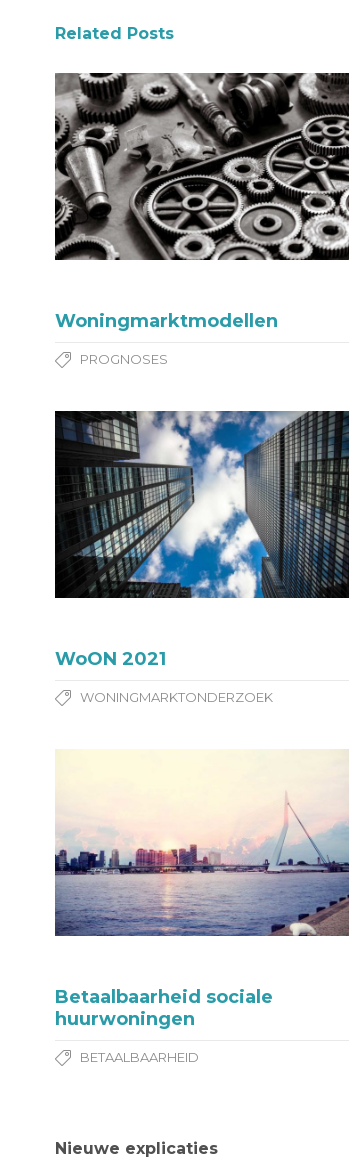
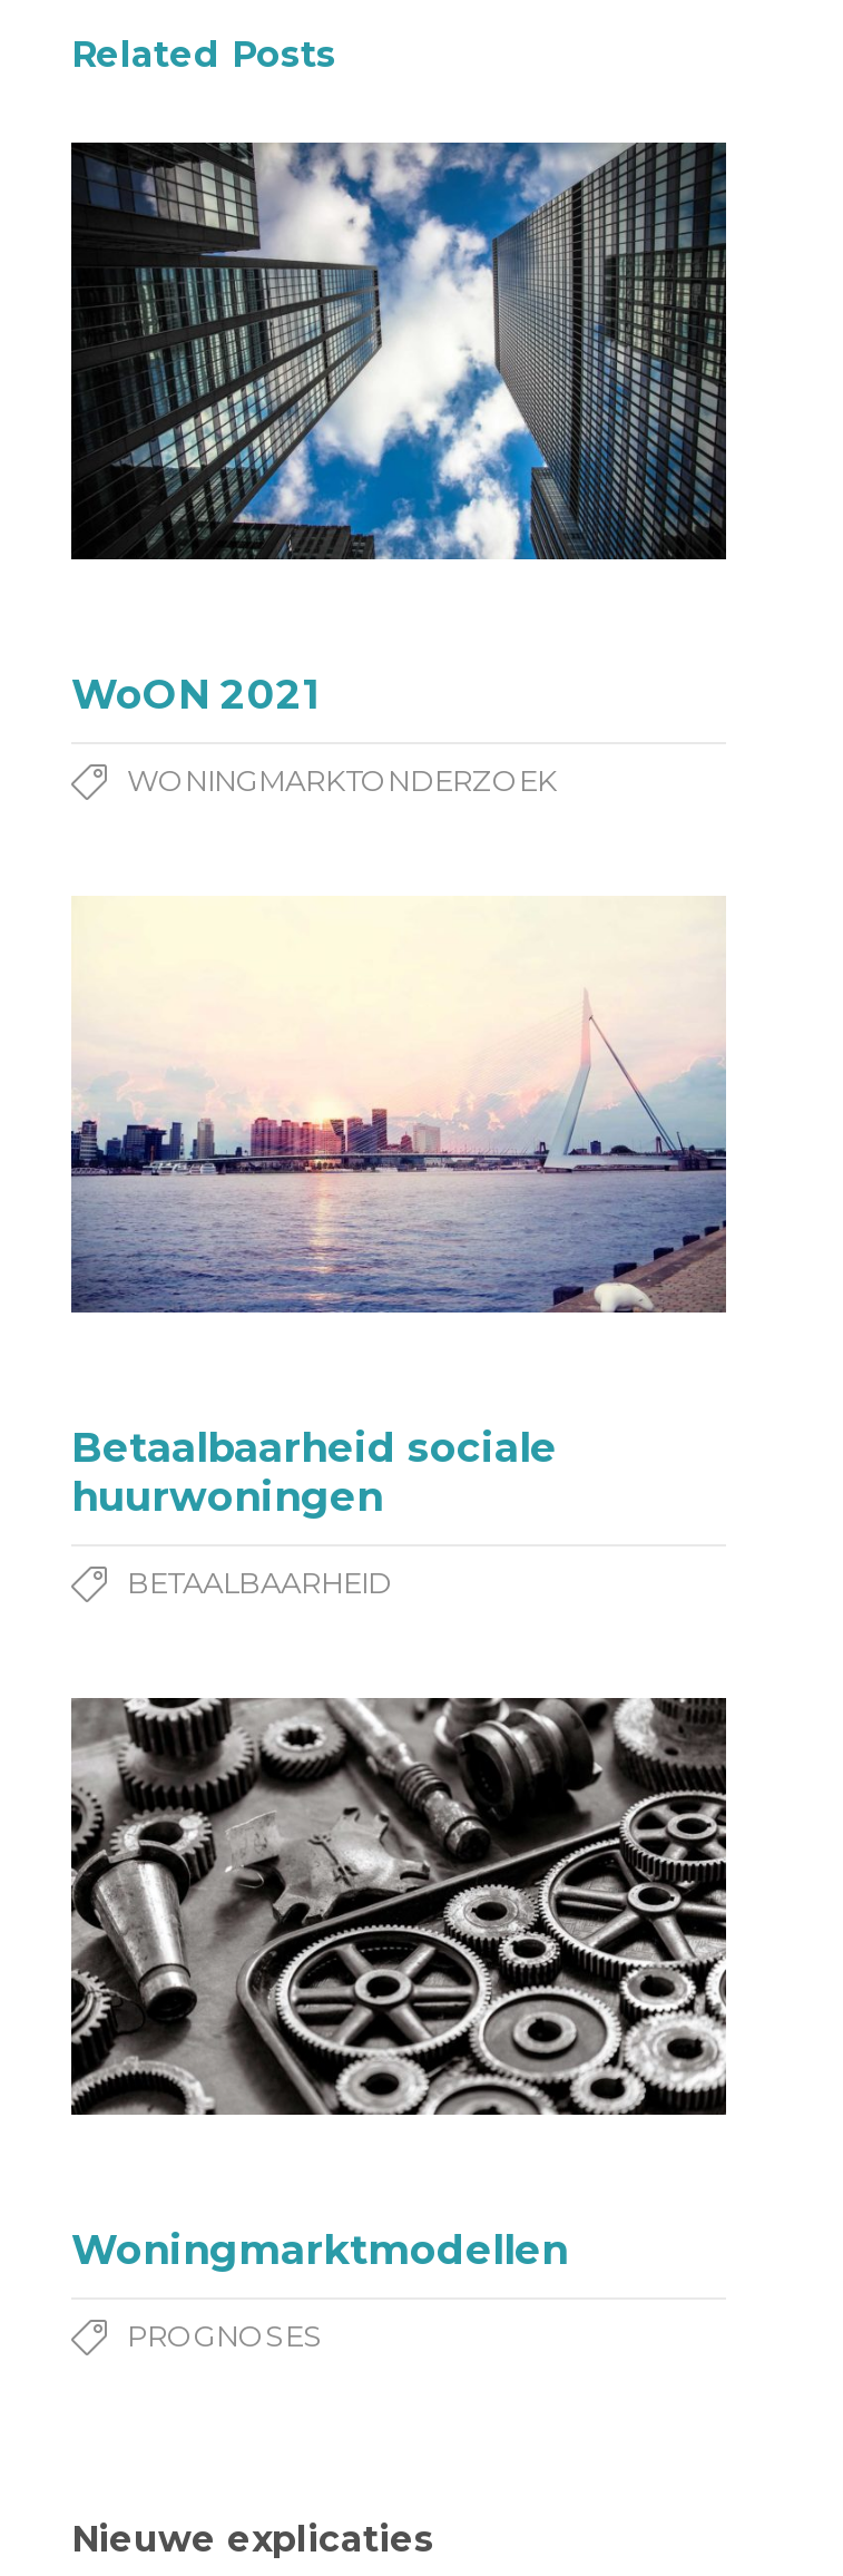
moved down: [image]

moved down: Woningmarktmodellen | PROGNOSES

moved up: [image]

moved up: [image] | WoON 2021 | WONINGMARKTONDERZOEK | Betaalbaarheid sociale | huurwoningen | BETAALBAARHEID
